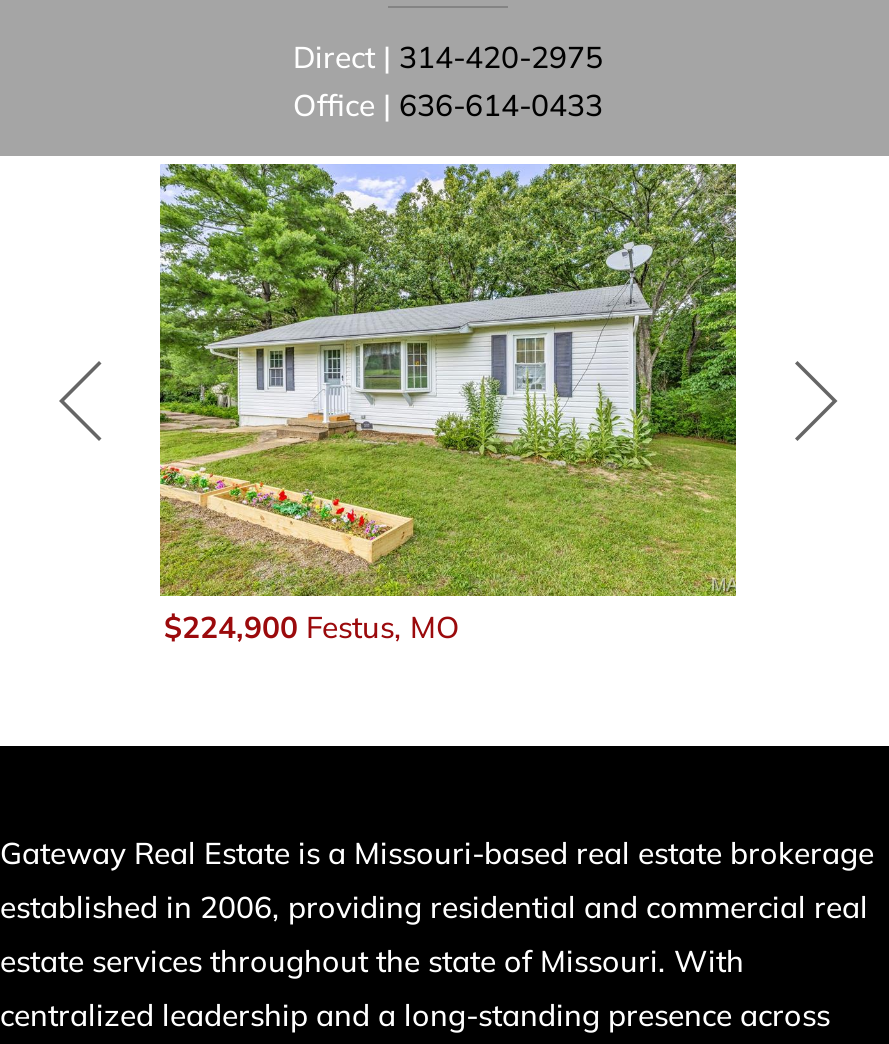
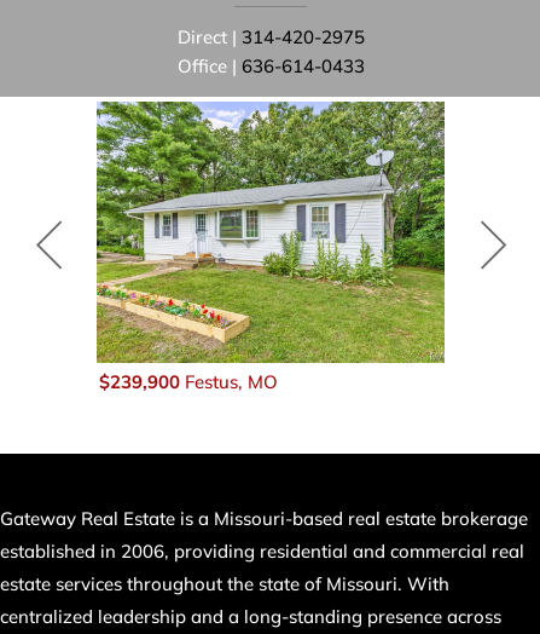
- $224,900 Festus, MO
+ $239,900 Festus, MO
